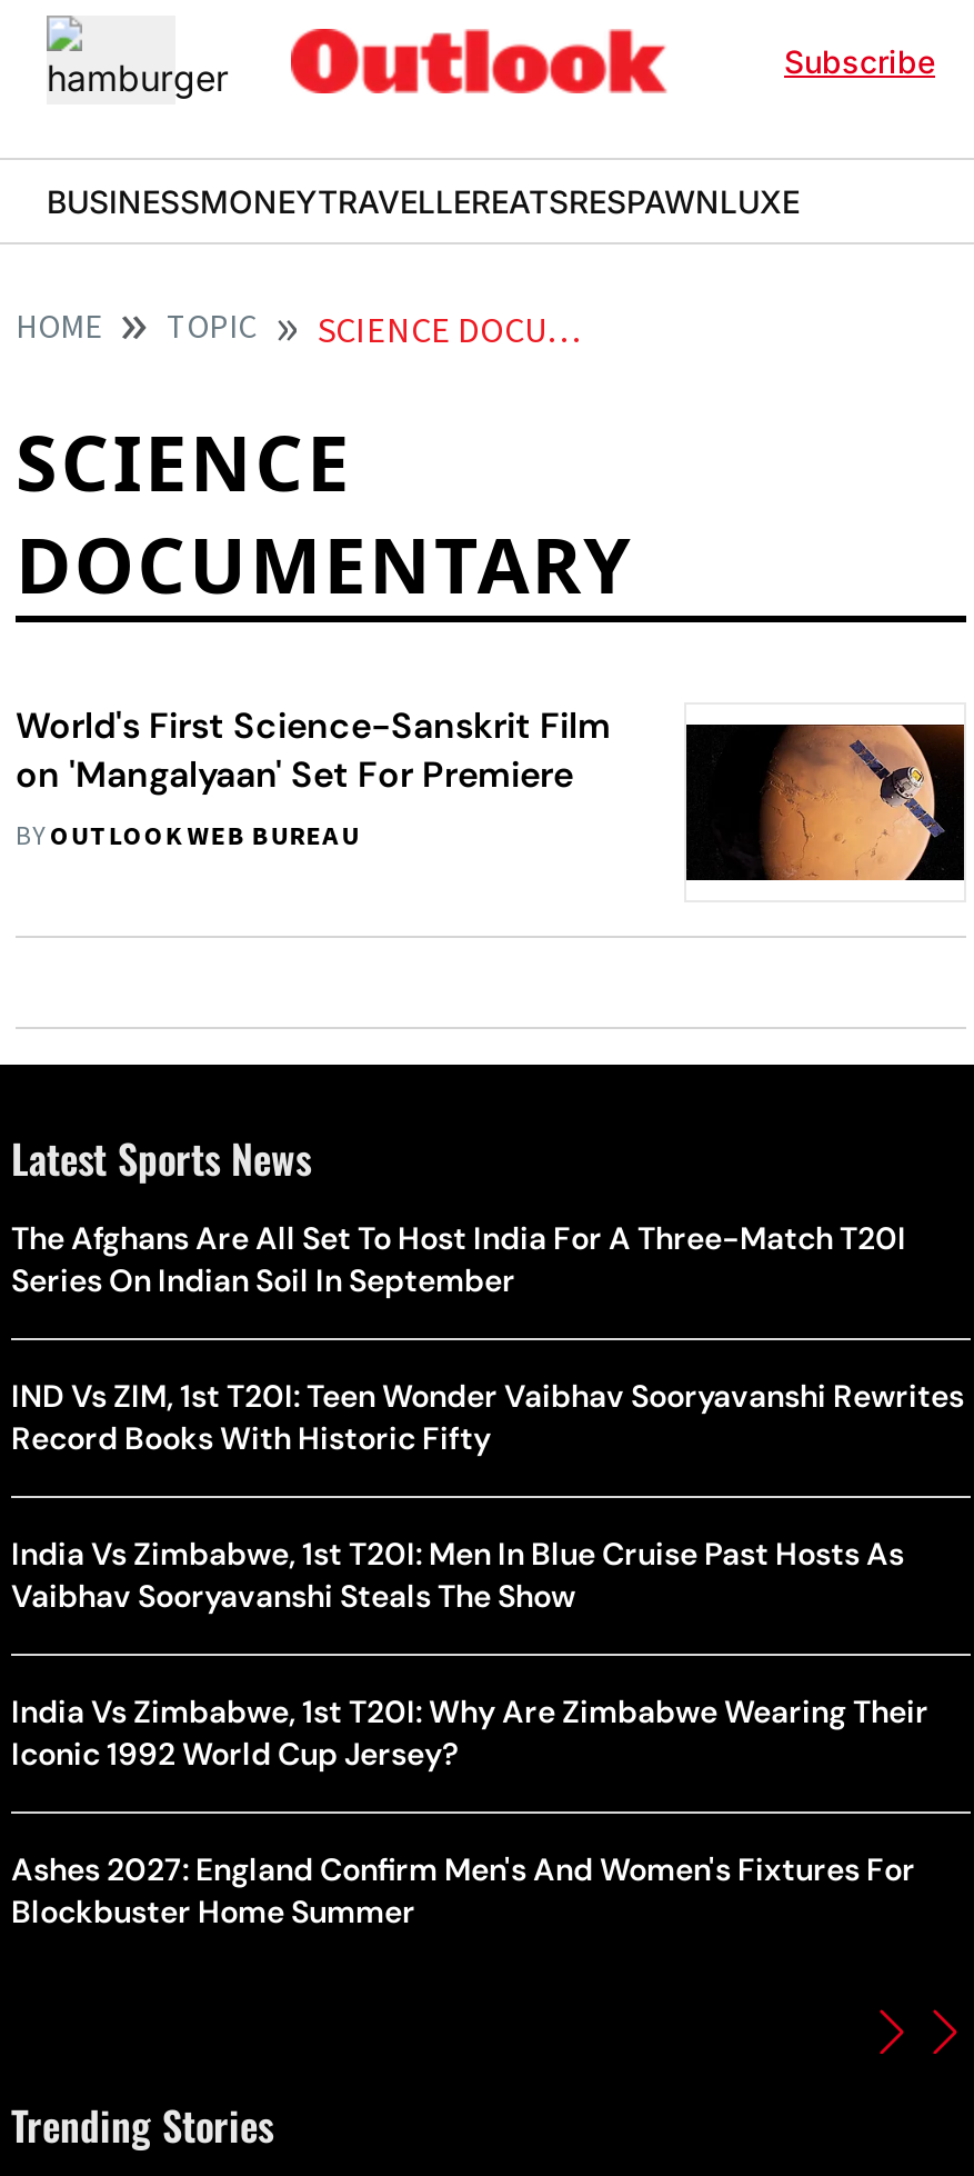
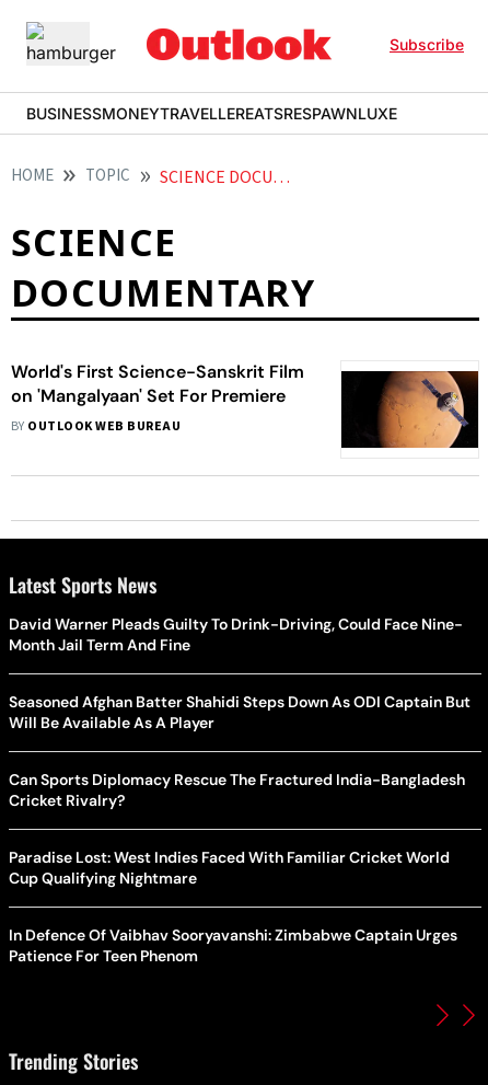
- The Afghans Are All Set To Host India For A Three-Match T20I
- Series On Indian Soil In September
+ David Warner Pleads Guilty To Drink-Driving, Could Face Nine-
+ Month Jail Term And Fine

- IND Vs ZIM, 1st T20I: Teen Wonder Vaibhav Sooryavanshi Rewrites
- Record Books With Historic Fifty
+ Seasoned Afghan Batter Shahidi Steps Down As ODI Captain But
+ Will Be Available As A Player

- India Vs Zimbabwe, 1st T20I: Men In Blue Cruise Past Hosts As
- Vaibhav Sooryavanshi Steals The Show
+ Can Sports Diplomacy Rescue The Fractured India-Bangladesh
+ Cricket Rivalry?

- India Vs Zimbabwe, 1st T20I: Why Are Zimbabwe Wearing Their
- Iconic 1992 World Cup Jersey?
+ Paradise Lost: West Indies Faced With Familiar Cricket World
+ Cup Qualifying Nightmare

- Ashes 2027: England Confirm Men's And Women's Fixtures For
- Blockbuster Home Summer
+ In Defence Of Vaibhav Sooryavanshi: Zimbabwe Captain Urges
+ Patience For Teen Phenom
